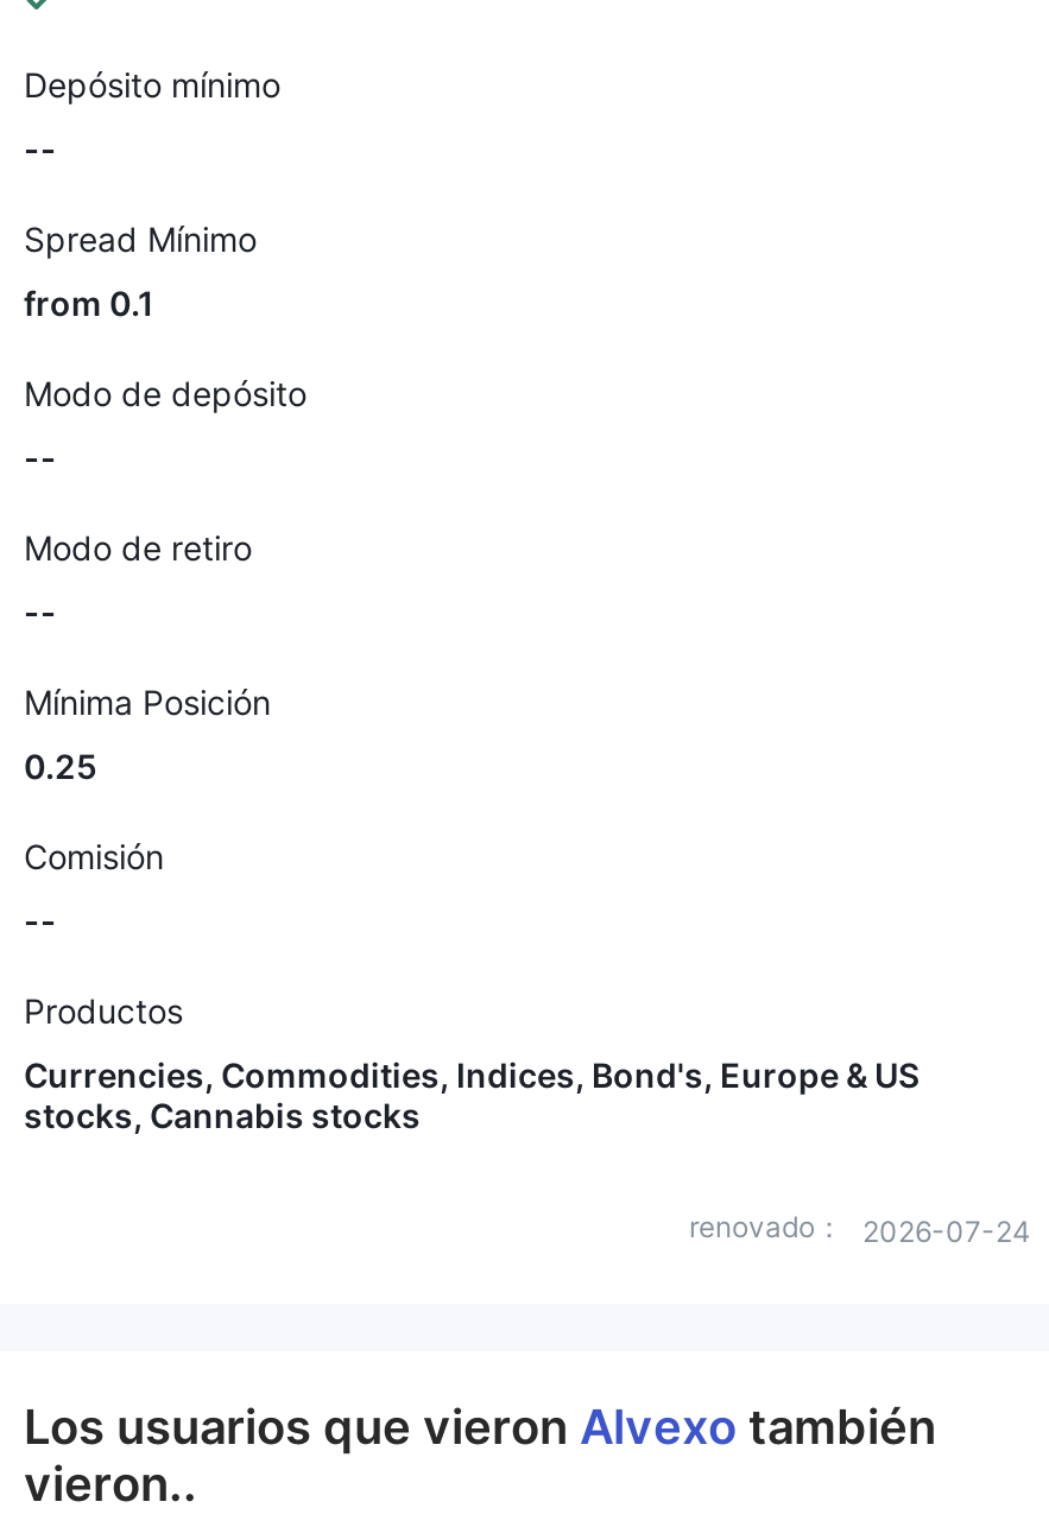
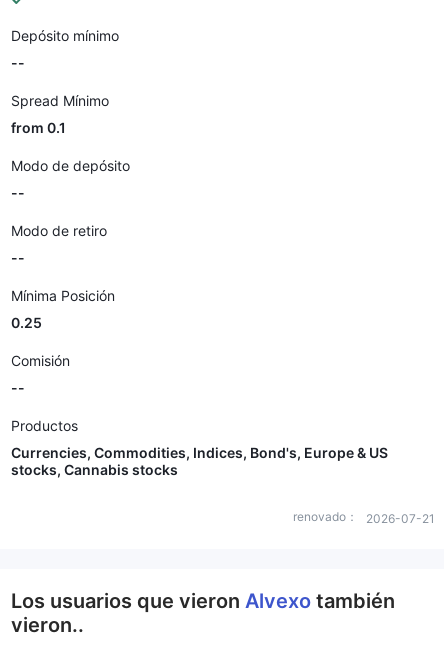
- renovado： 2026-07-24
+ renovado： 2026-07-21
